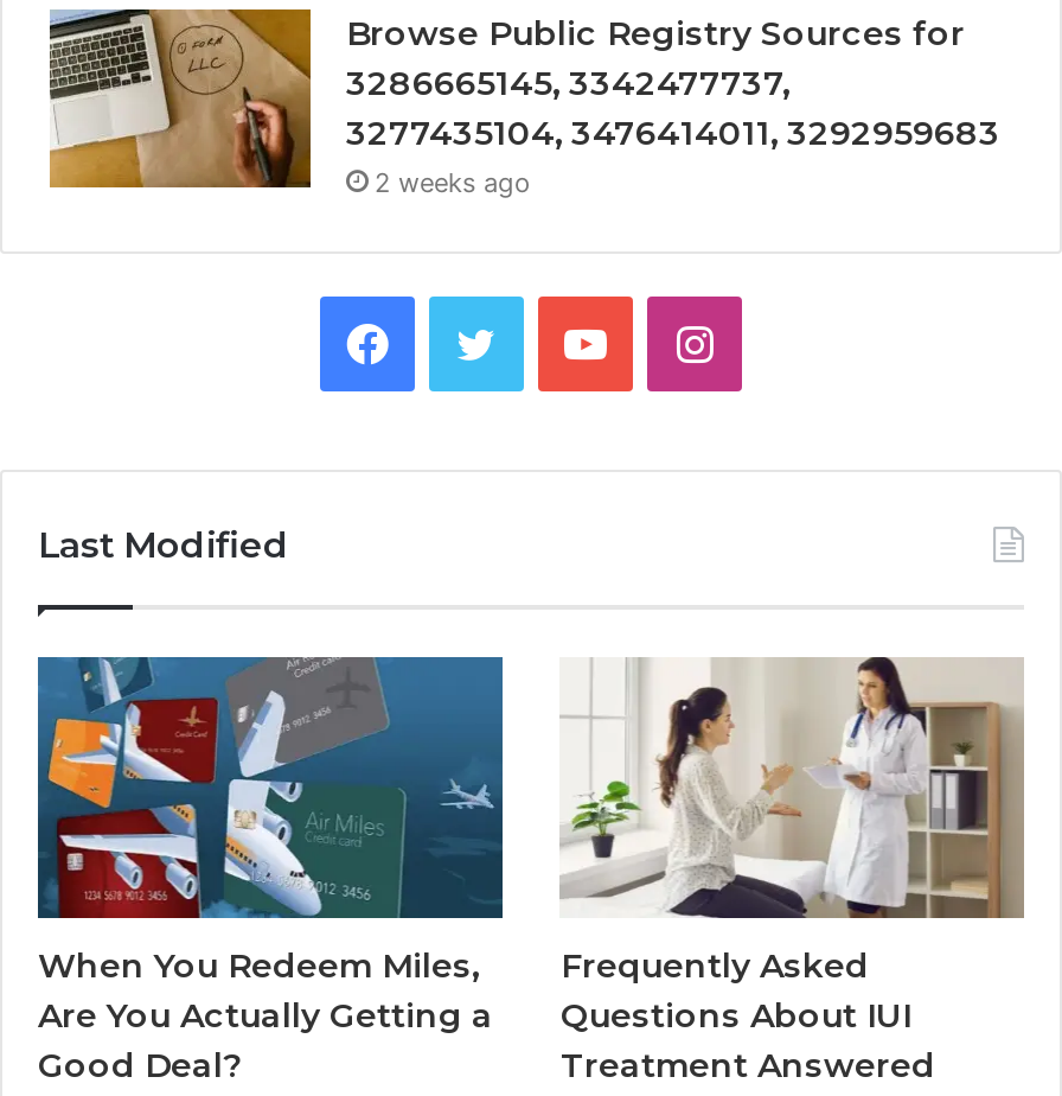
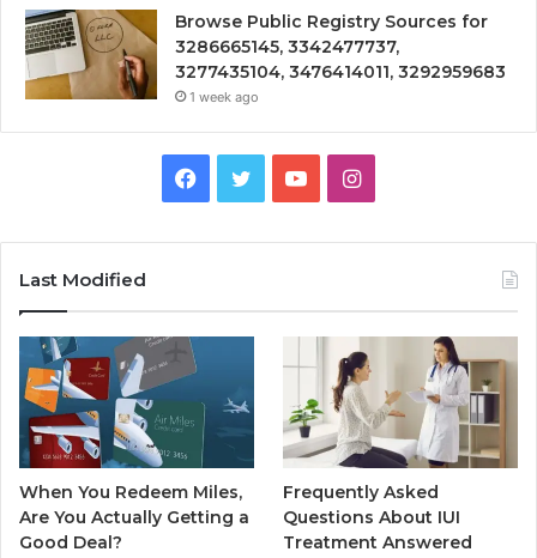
- 2 weeks ago
+ 1 week ago
